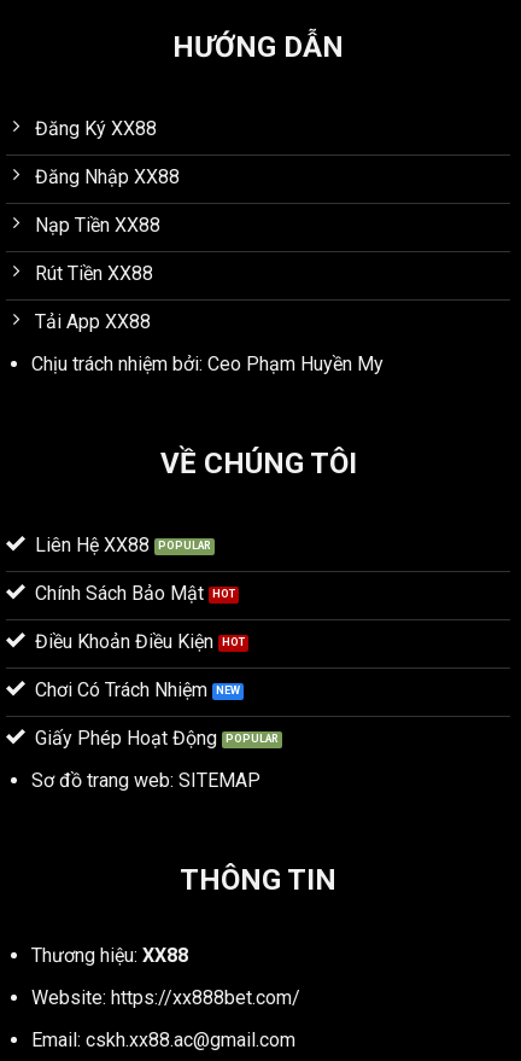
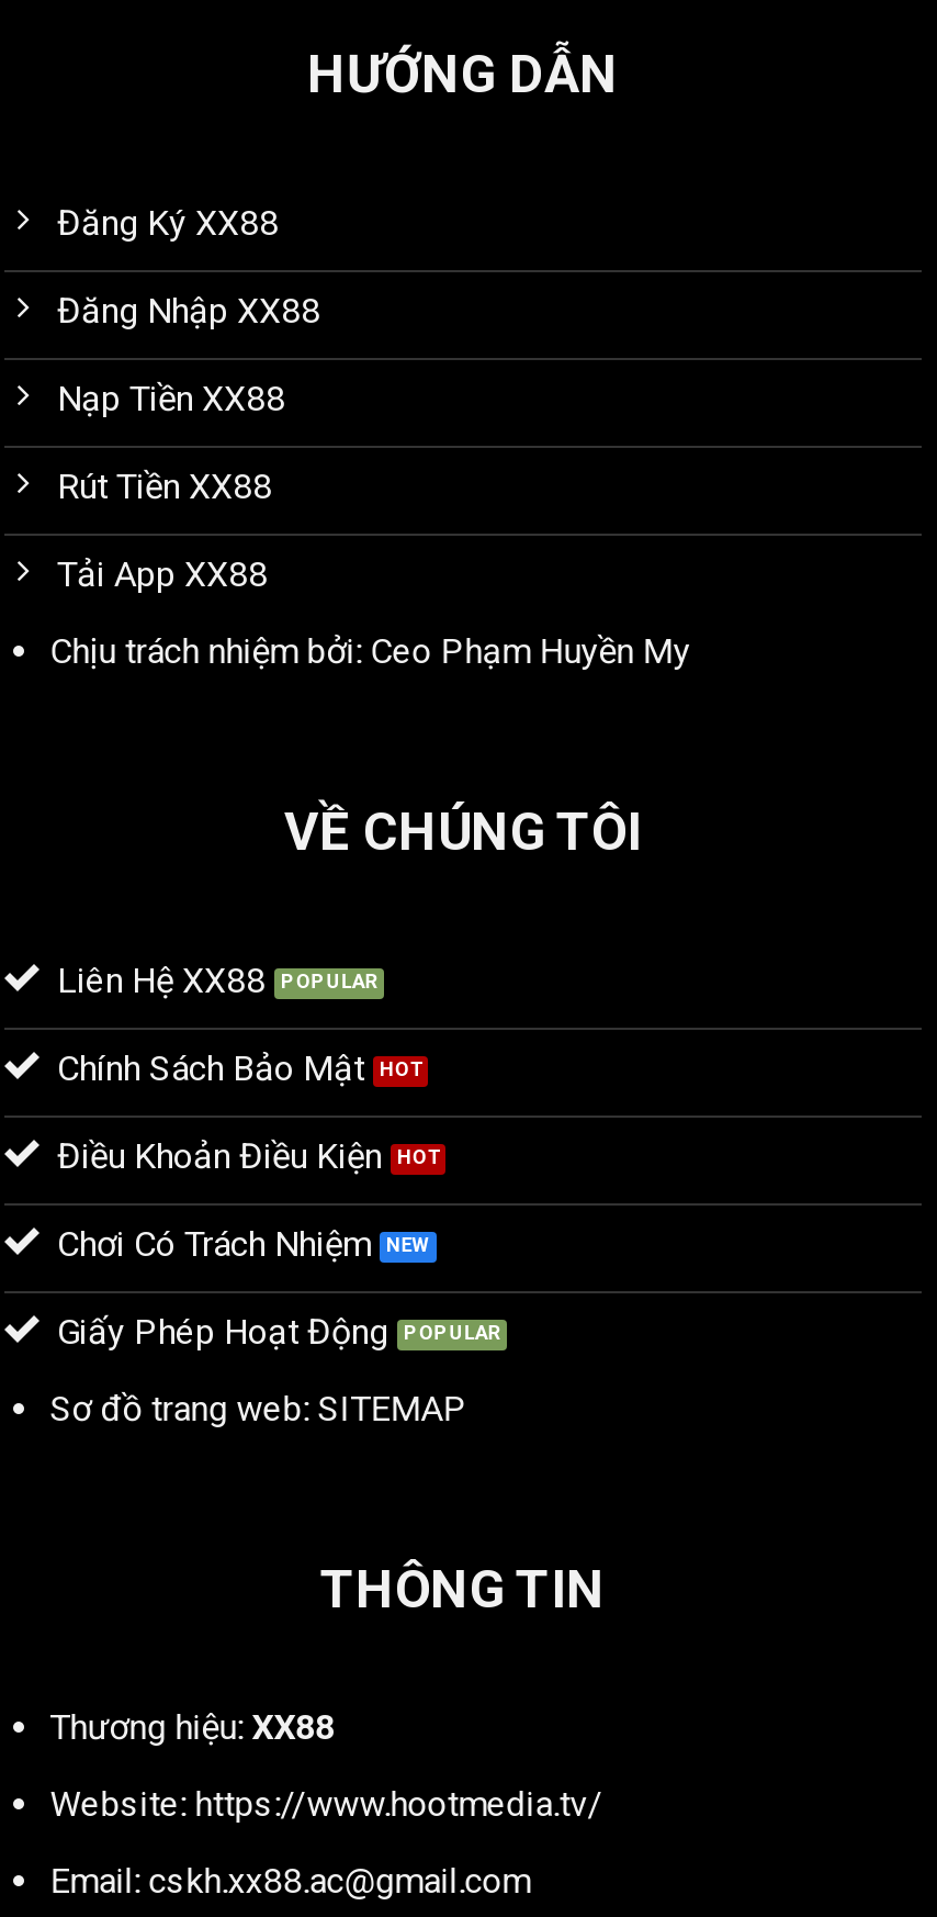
- Website: https://xx888bet.com/
+ Website: https://www.hootmedia.tv/
